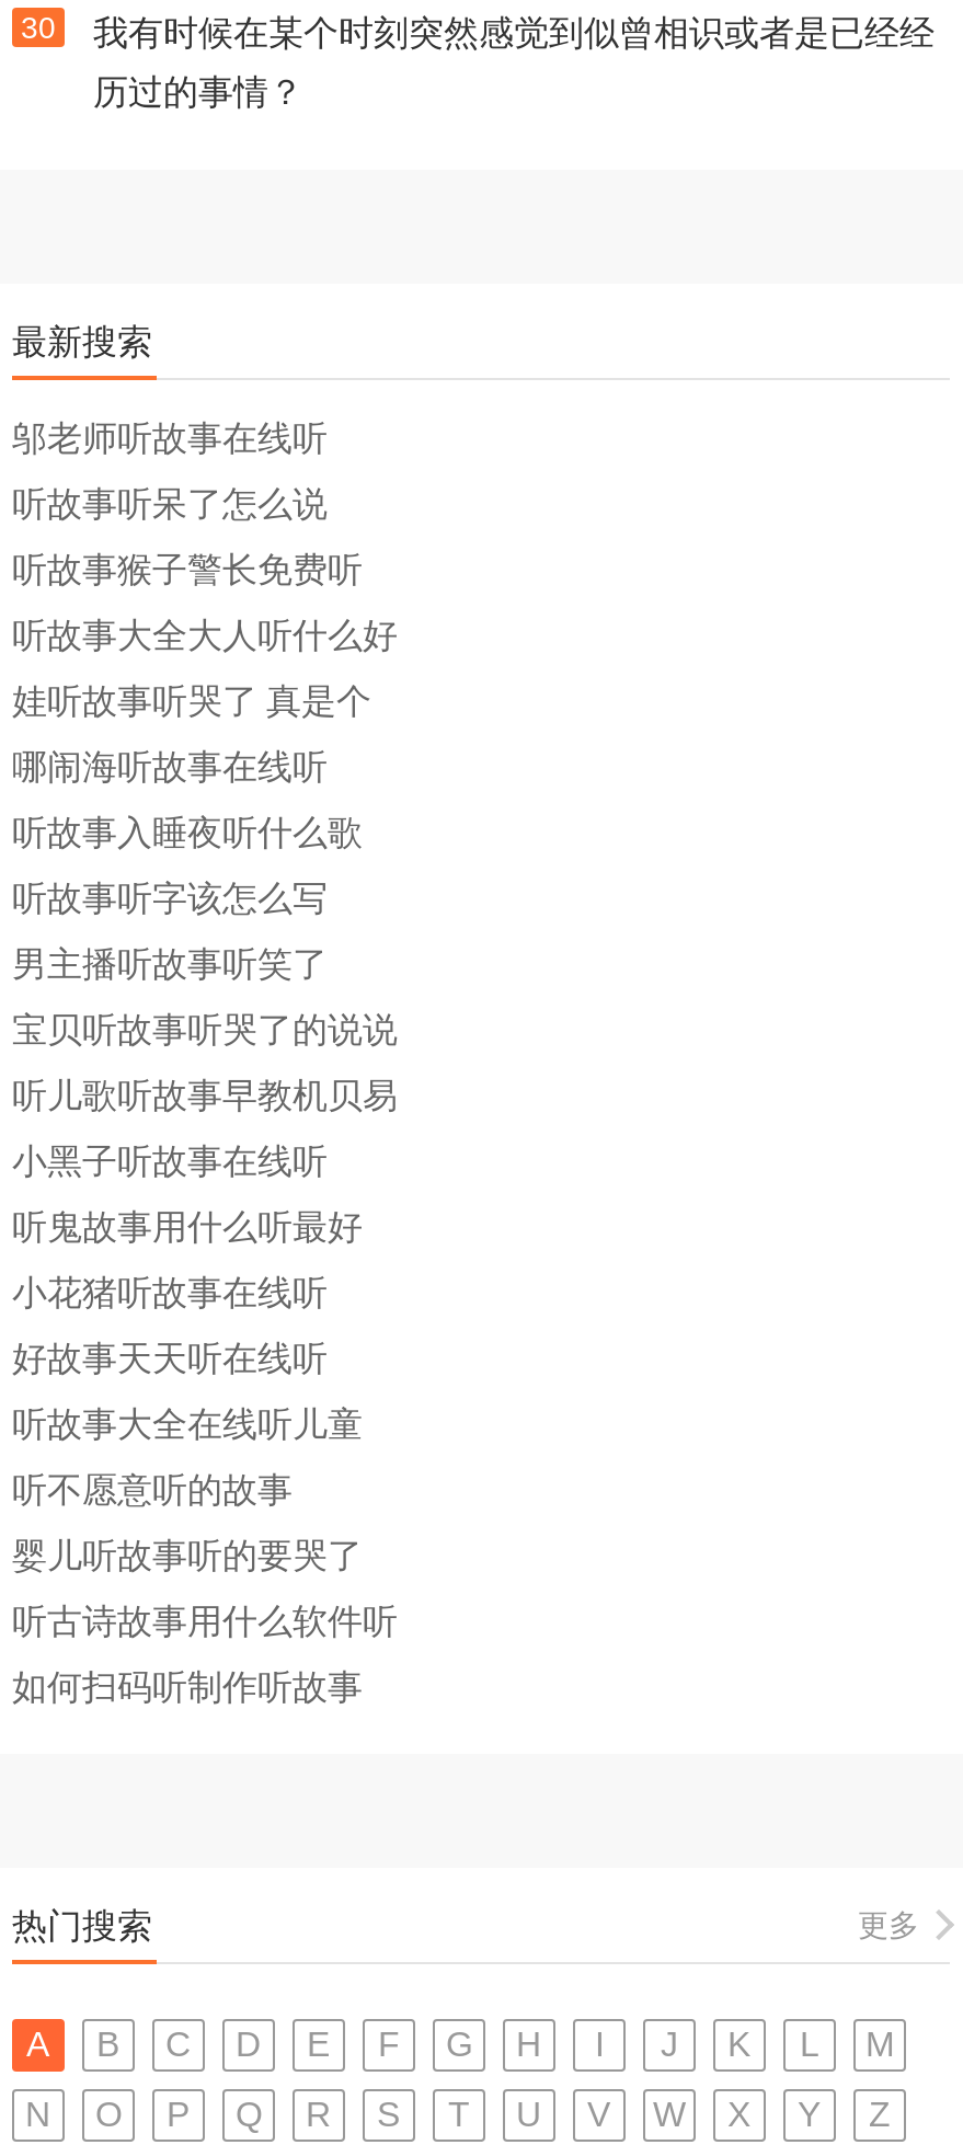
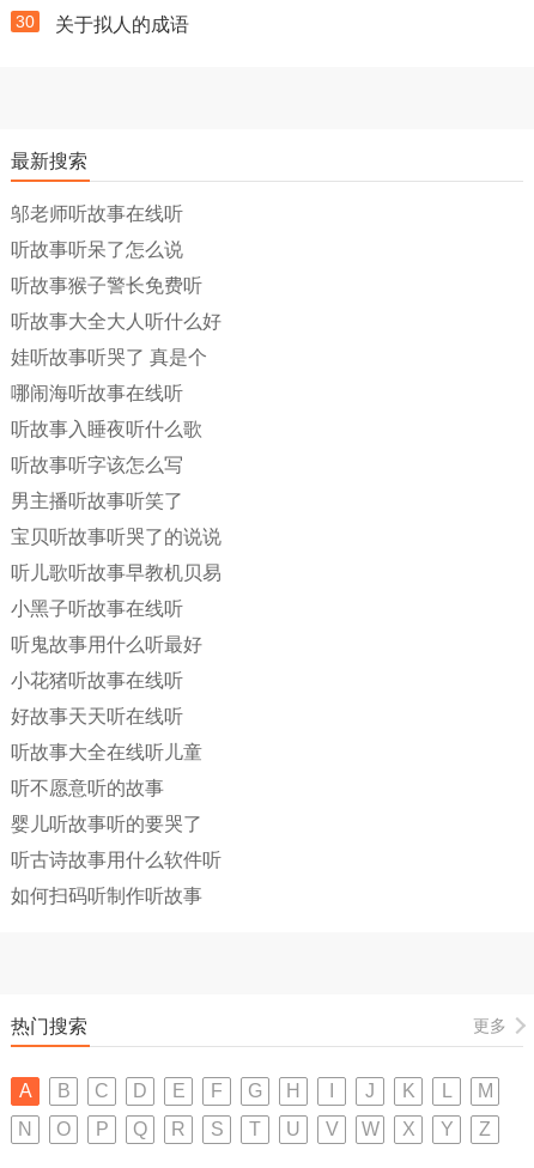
- 我有时候在某个时刻突然感觉到似曾相识或者是已经经
- 历过的事情？
+ 关于拟人的成语
